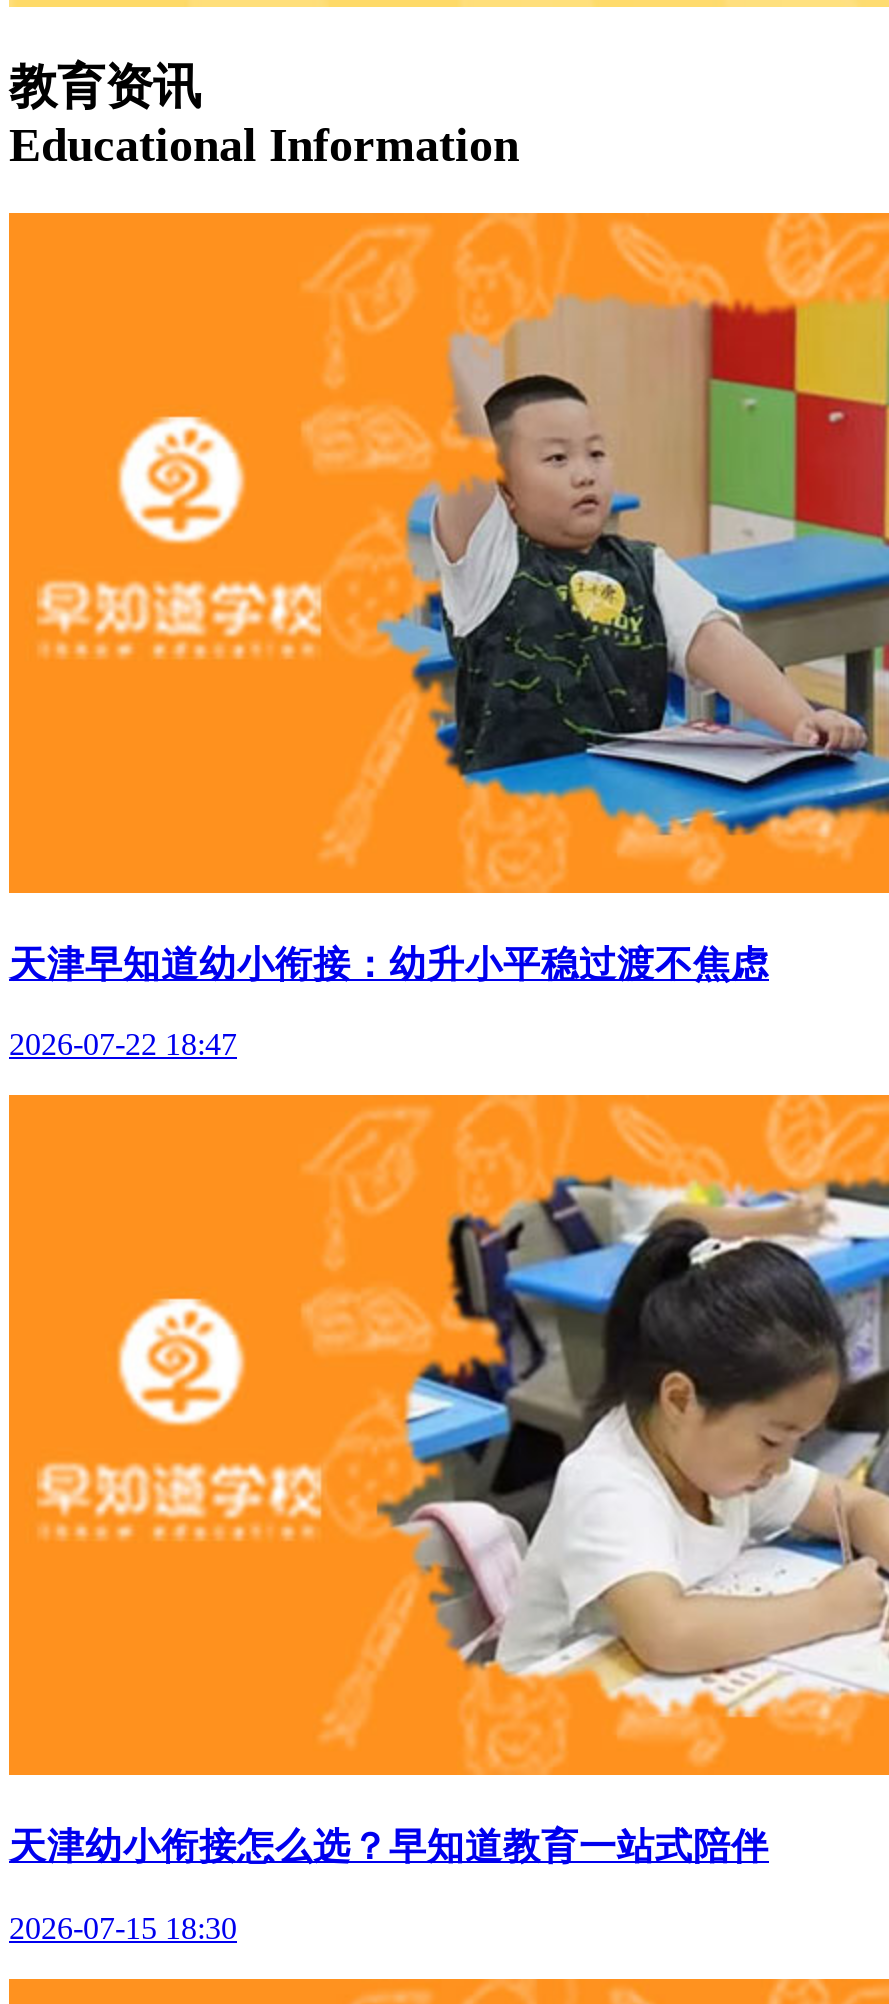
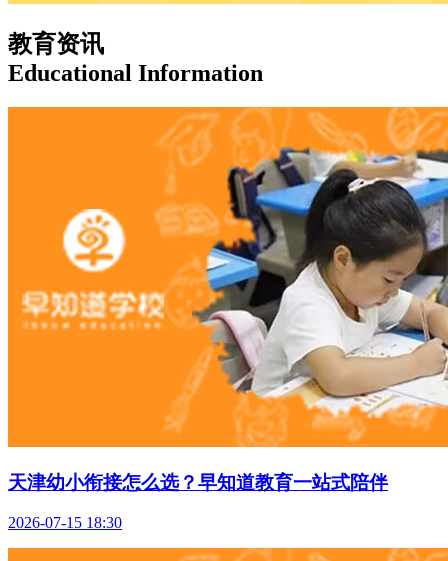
- [image]

- 天津早知道幼小衔接：幼升小平稳过渡不焦虑
- 2026-07-22 18:47
